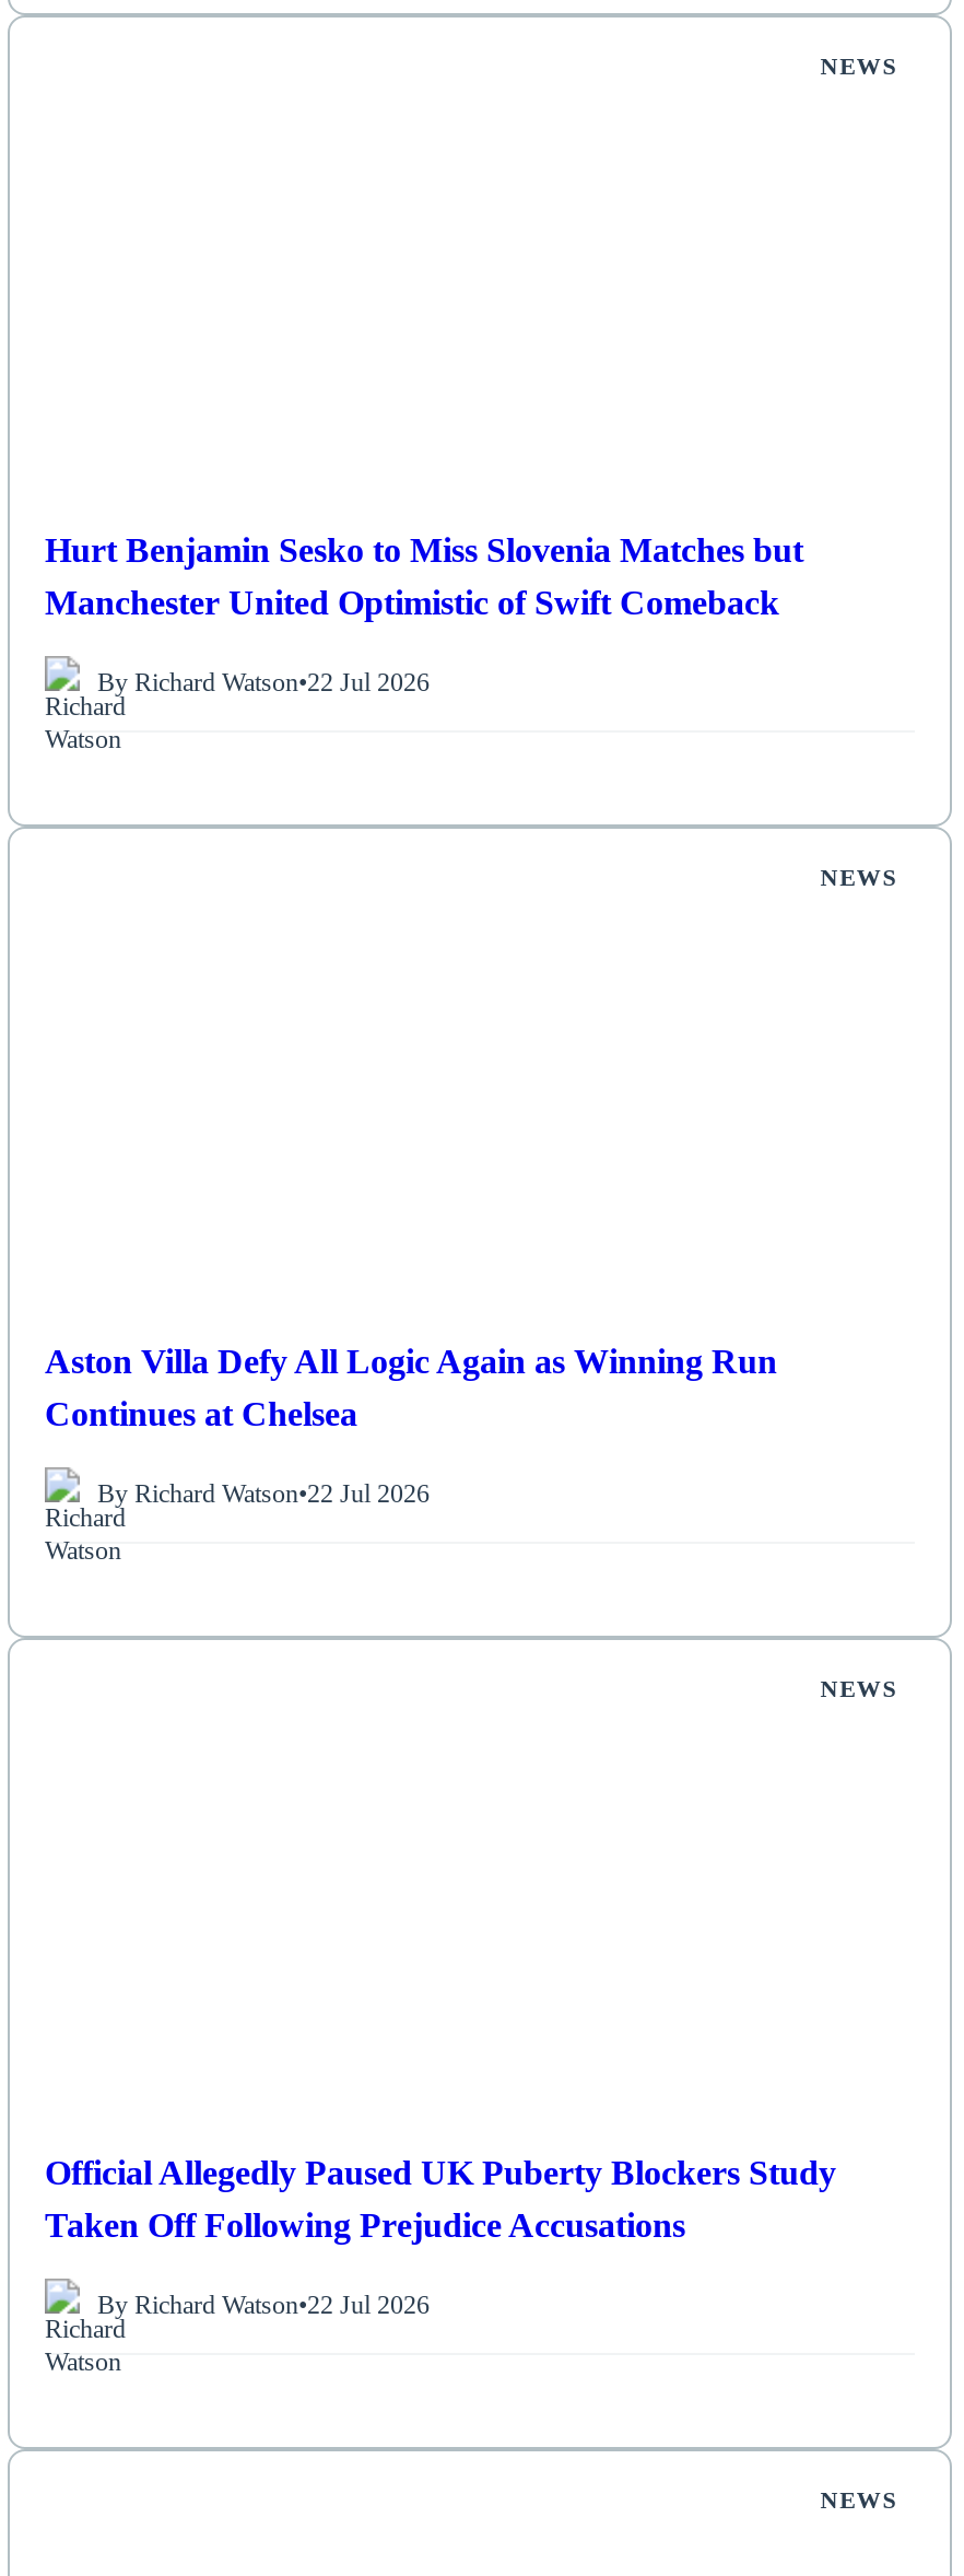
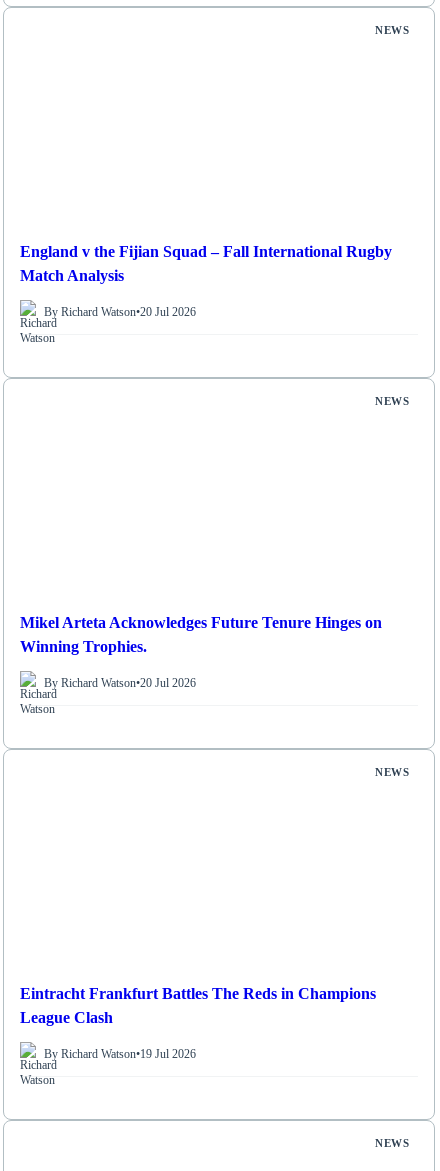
- Hurt Benjamin Sesko to Miss Slovenia Matches but
- Manchester United Optimistic of Swift Comeback
+ England v the Fijian Squad – Fall International Rugby
+ Match Analysis

- By Richard Watson•22 Jul 2026
+ By Richard Watson•20 Jul 2026

- Aston Villa Defy All Logic Again as Winning Run
- Continues at Chelsea
+ Mikel Arteta Acknowledges Future Tenure Hinges on
+ Winning Trophies.

- By Richard Watson•22 Jul 2026
+ By Richard Watson•20 Jul 2026

- Official Allegedly Paused UK Puberty Blockers Study
- Taken Off Following Prejudice Accusations
+ Eintracht Frankfurt Battles The Reds in Champions
+ League Clash

- By Richard Watson•22 Jul 2026
+ By Richard Watson•19 Jul 2026
